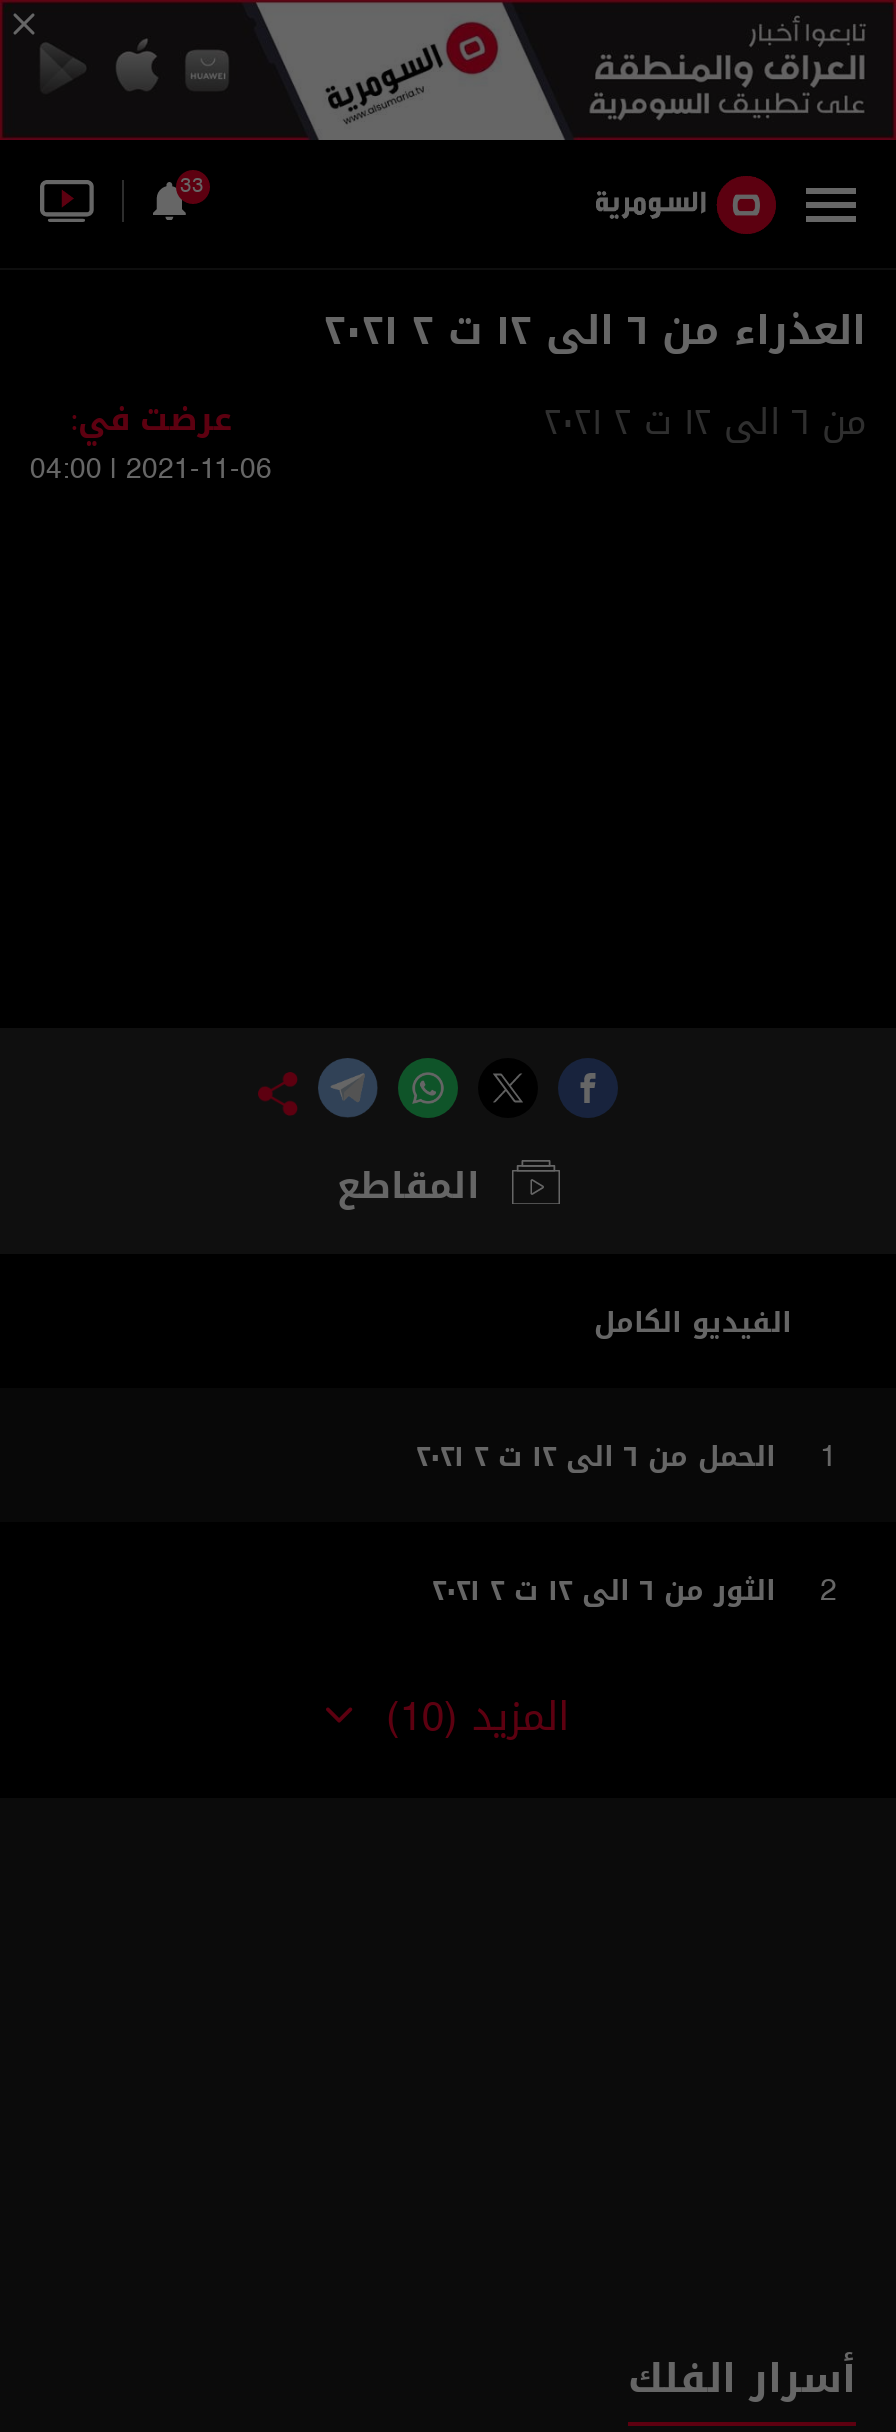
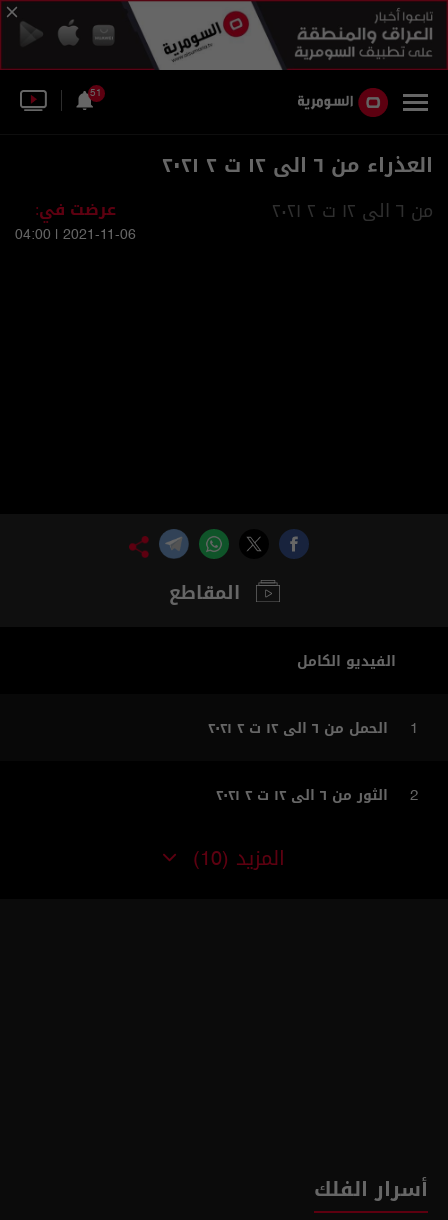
- 33
+ 51
